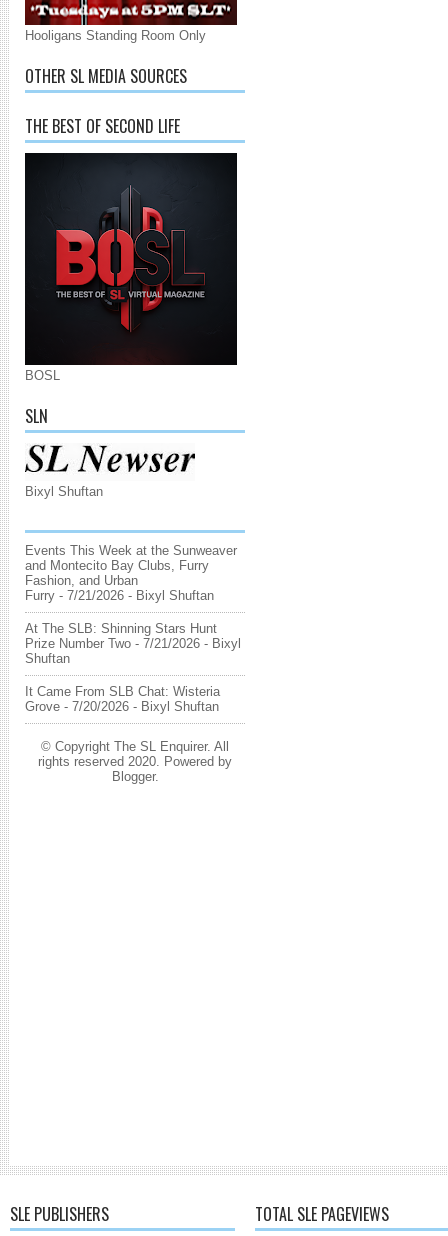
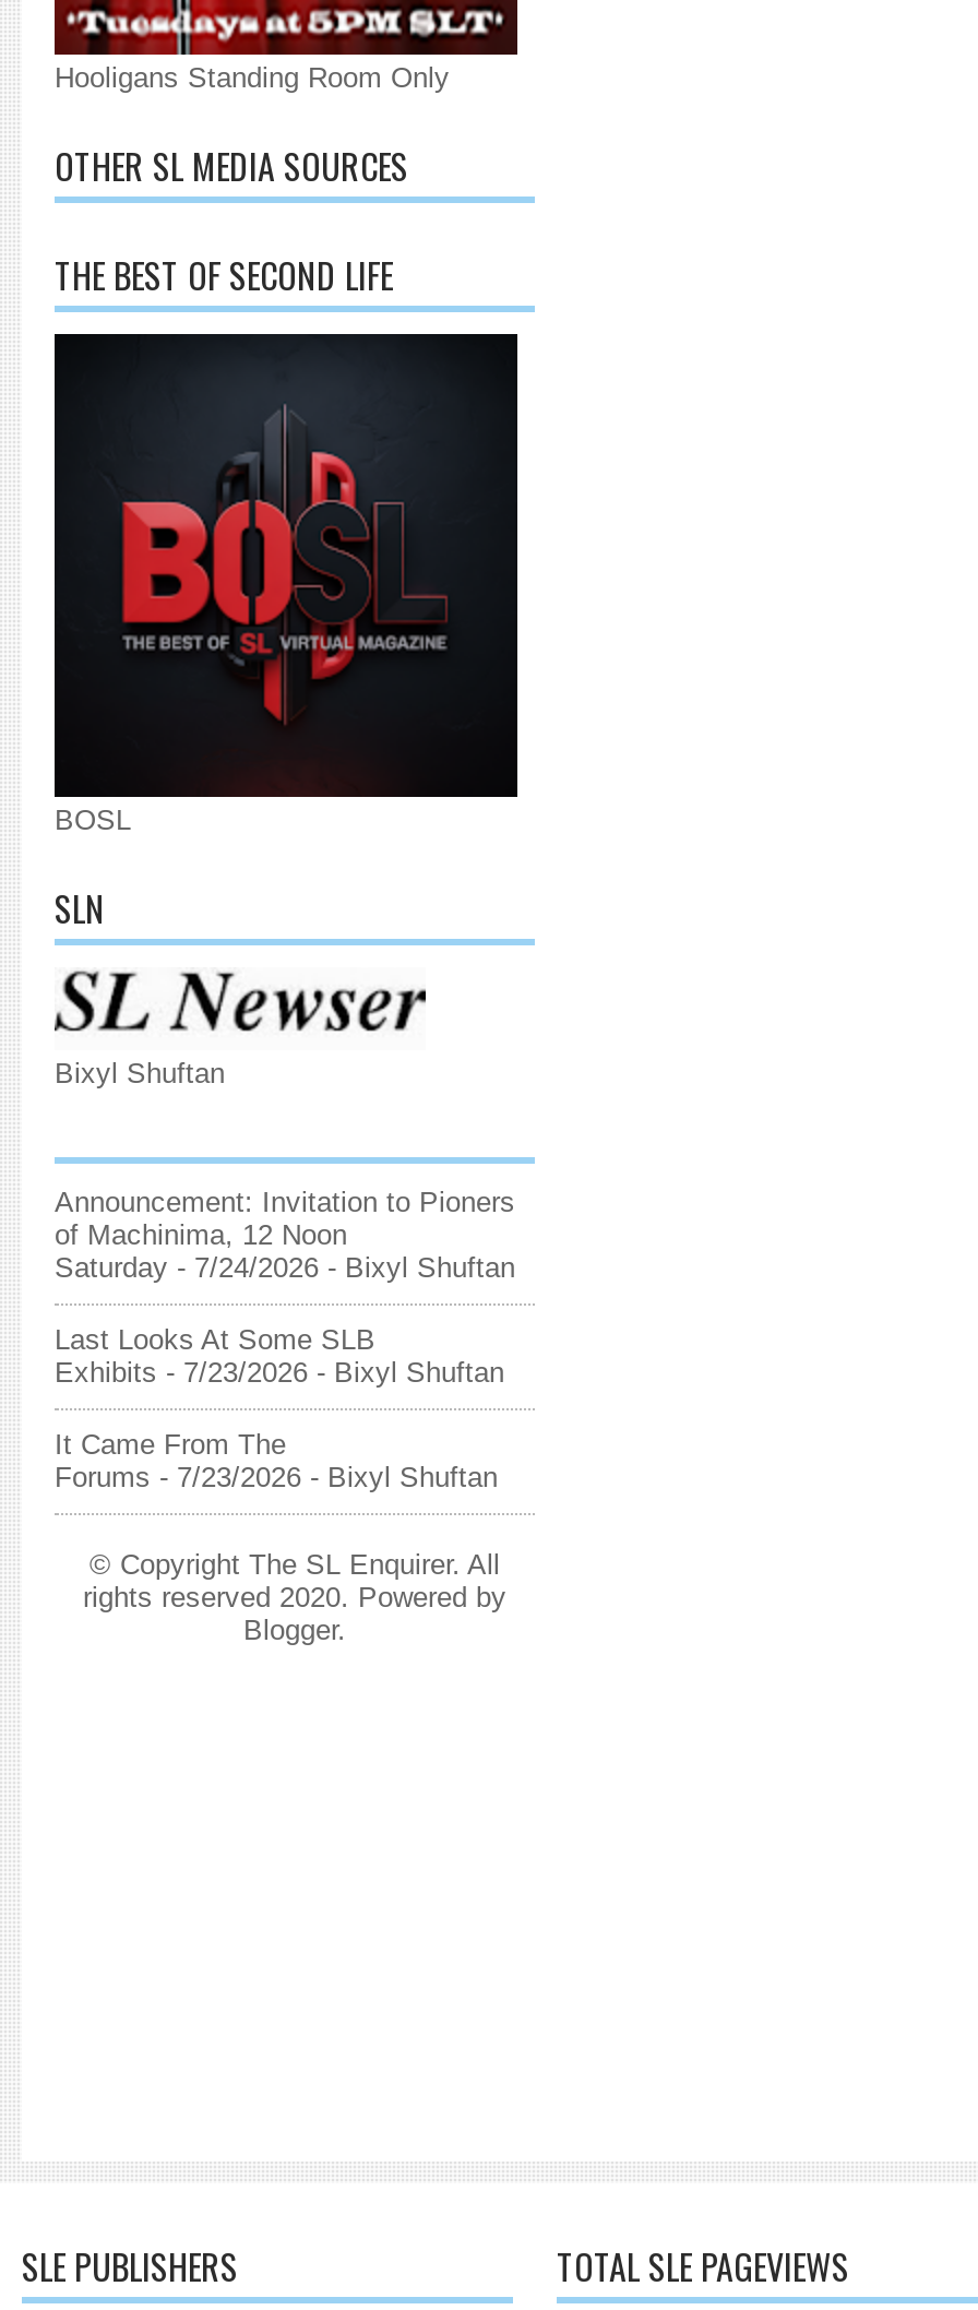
- Events This Week at the Sunweaver
- and Montecito Bay Clubs, Furry
- Fashion, and Urban
- Furry - 7/21/2026 - Bixyl Shuftan
+ Announcement: Invitation to Pioners
+ of Machinima, 12 Noon
+ Saturday - 7/24/2026 - Bixyl Shuftan

- At The SLB: Shinning Stars Hunt
- Prize Number Two - 7/21/2026 - Bixyl
- Shuftan
+ Last Looks At Some SLB
+ Exhibits - 7/23/2026 - Bixyl Shuftan

- It Came From SLB Chat: Wisteria
- Grove - 7/20/2026 - Bixyl Shuftan
+ It Came From The
+ Forums - 7/23/2026 - Bixyl Shuftan
